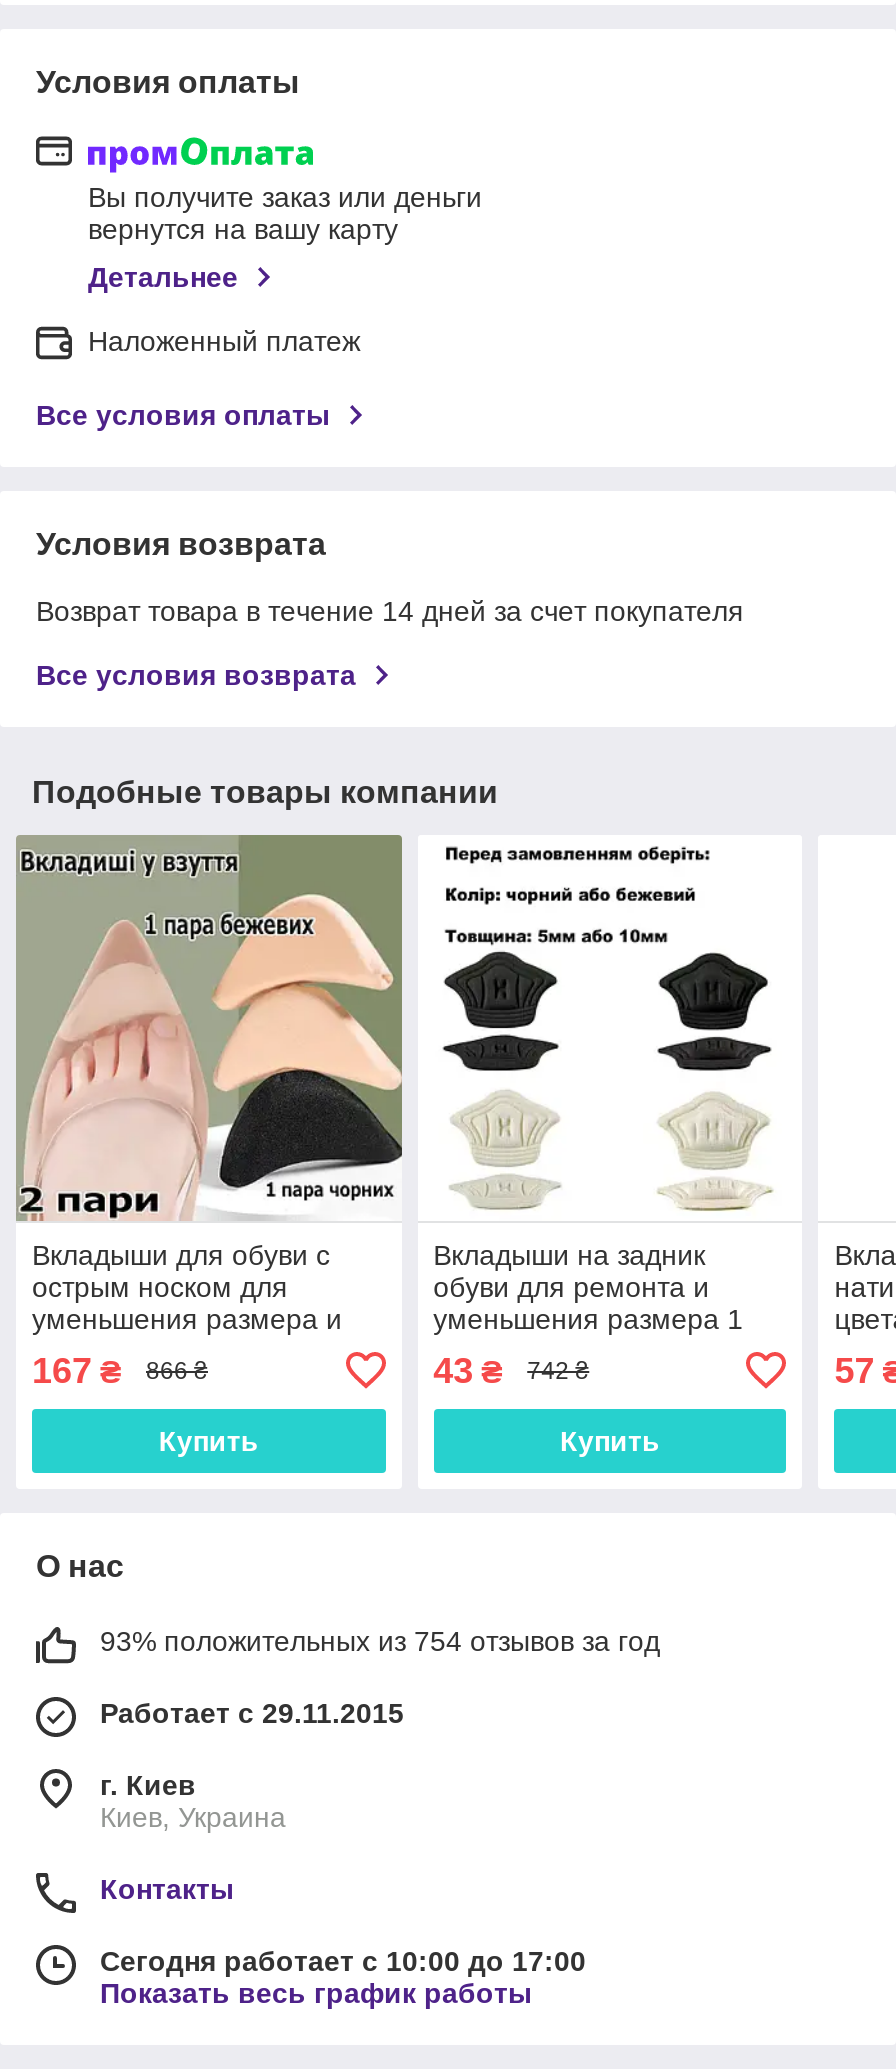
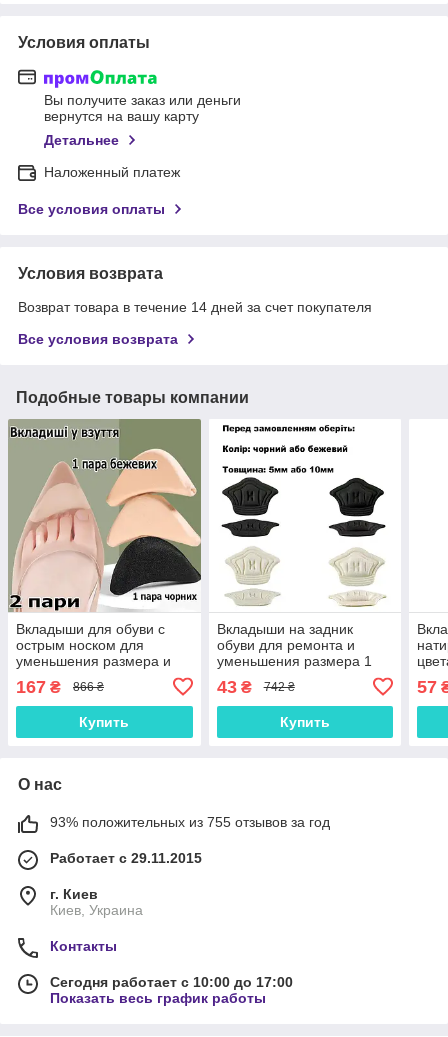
- 93% положительных из 754 отзывов за год
+ 93% положительных из 755 отзывов за год
